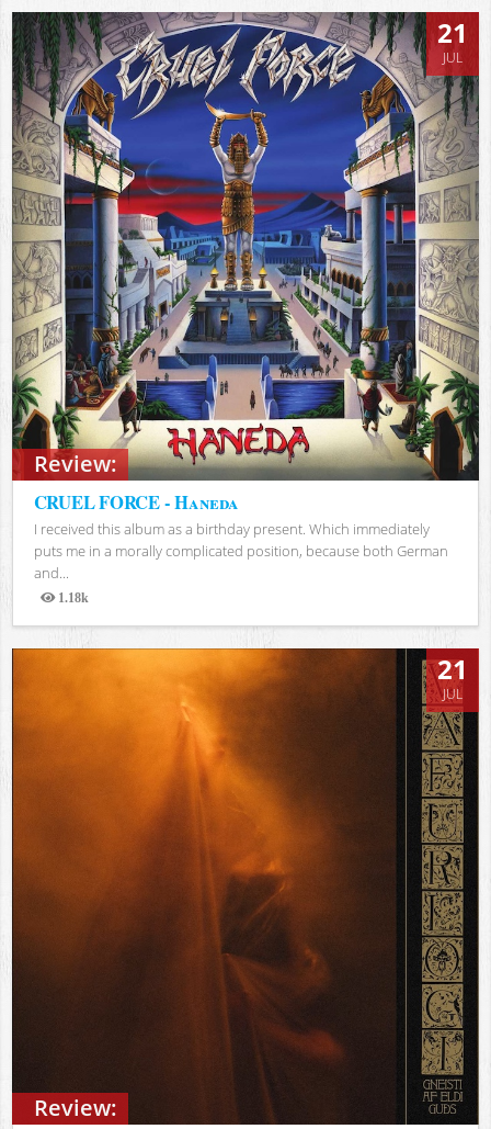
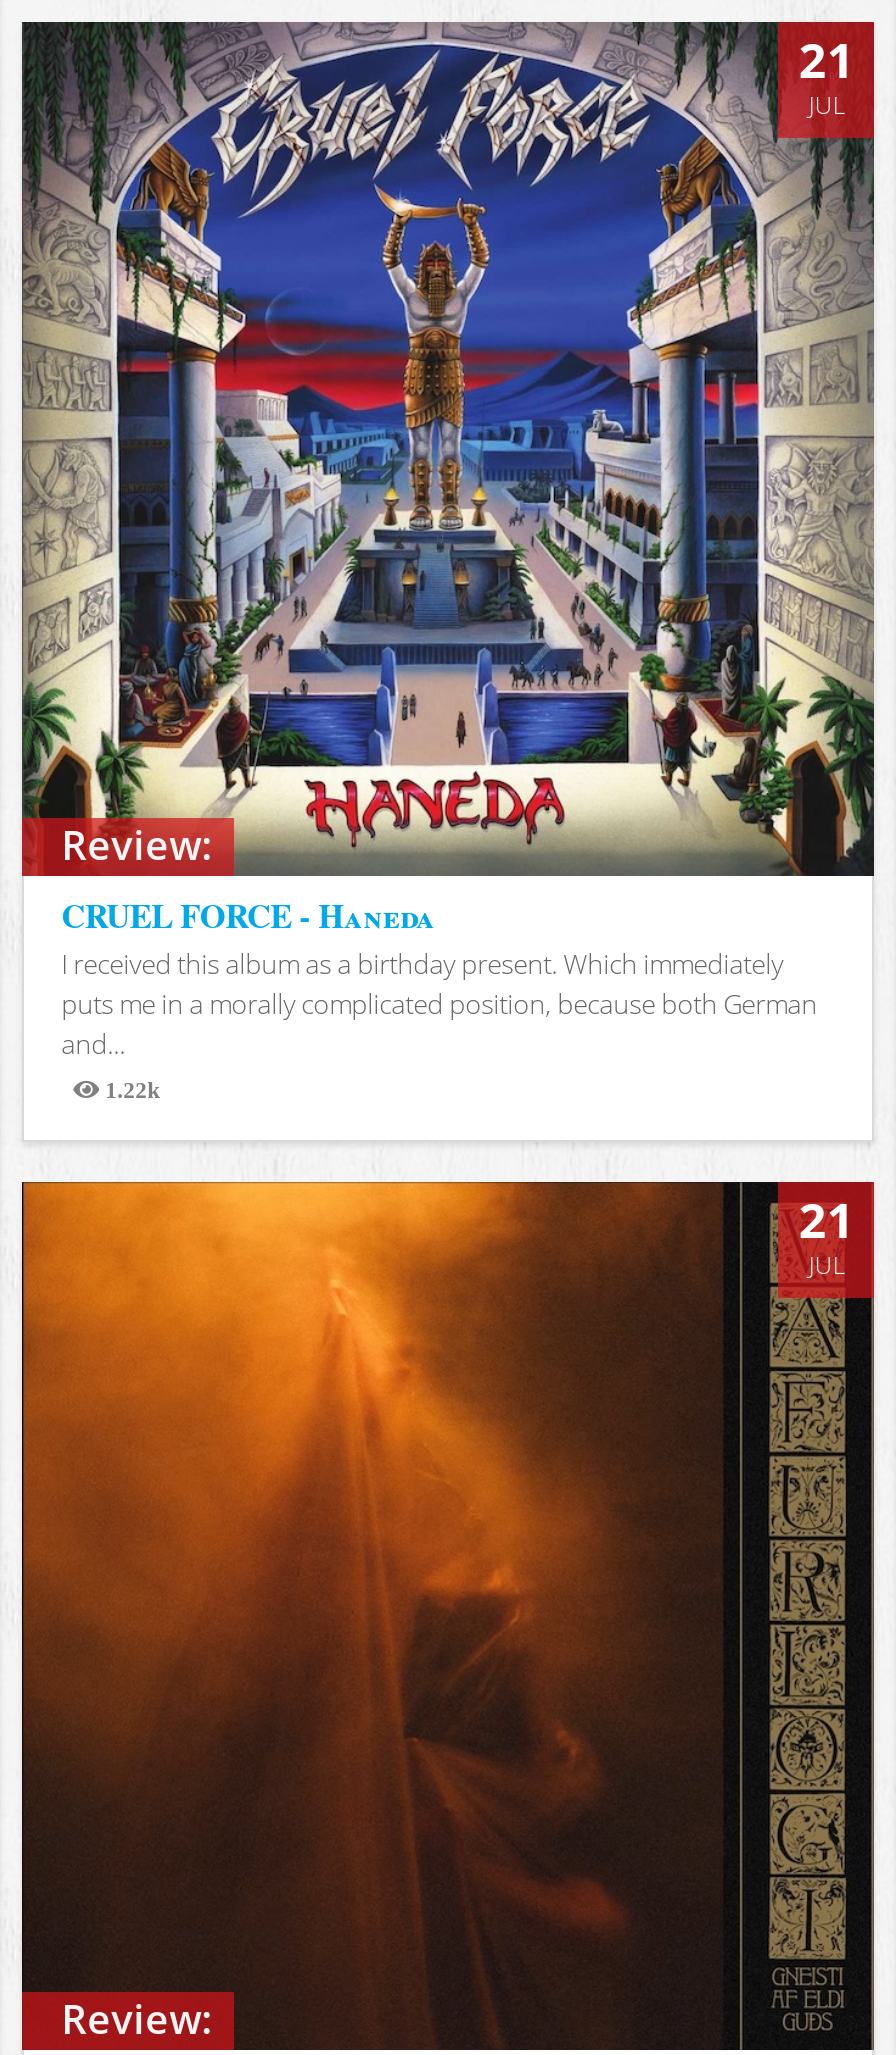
- 1.18k
+ 1.22k
